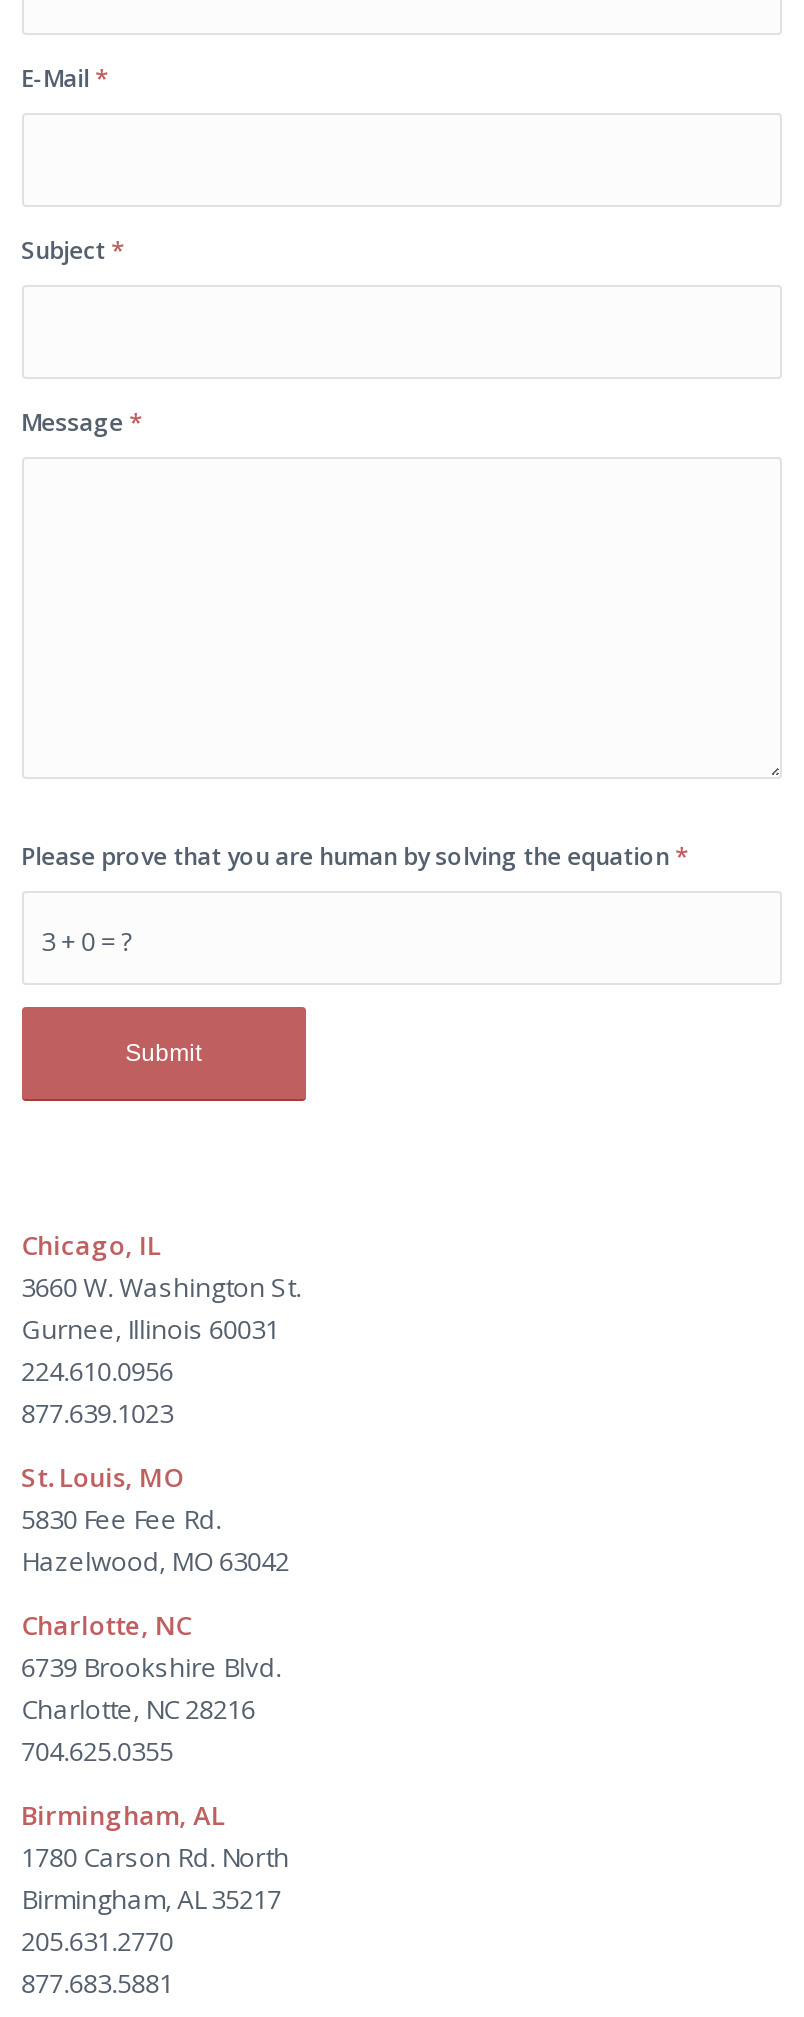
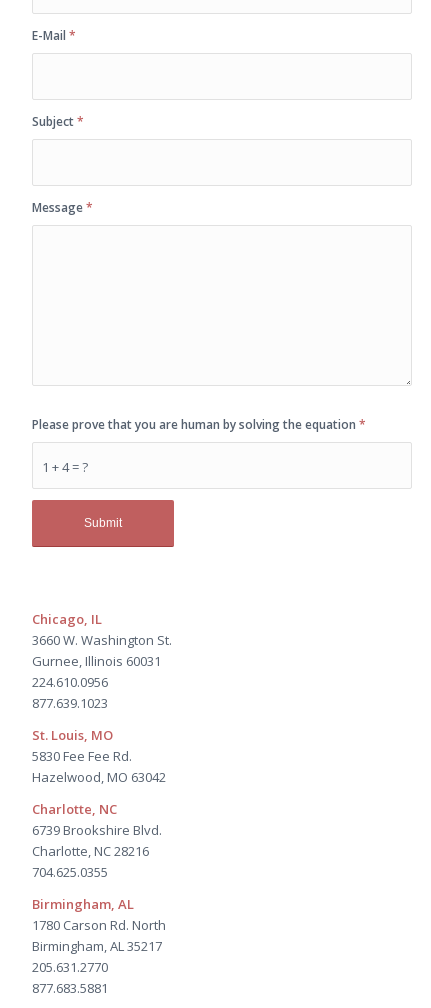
- 3 + 0 = ?
+ 1 + 4 = ?
